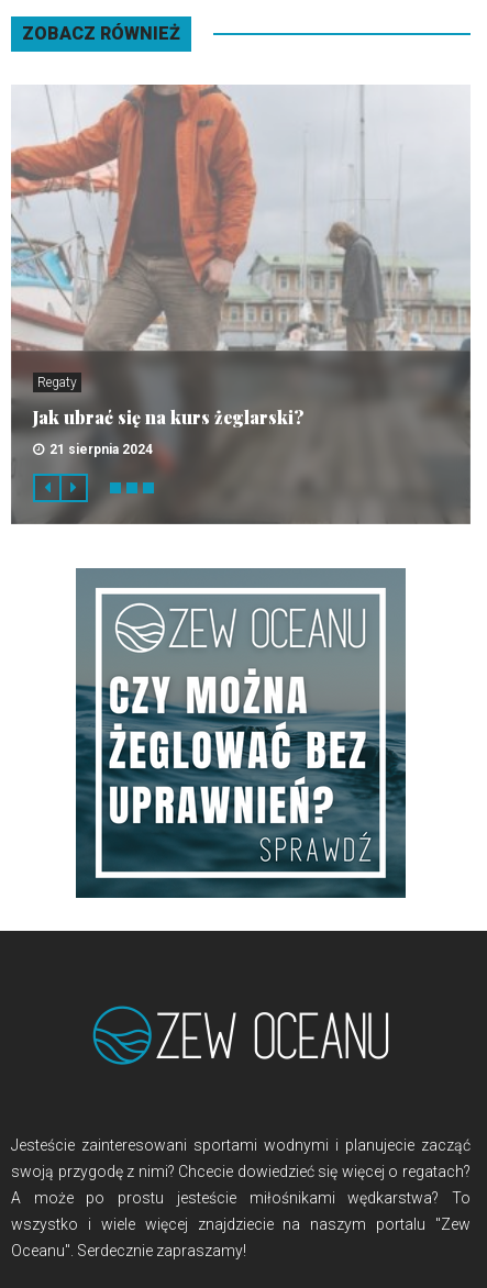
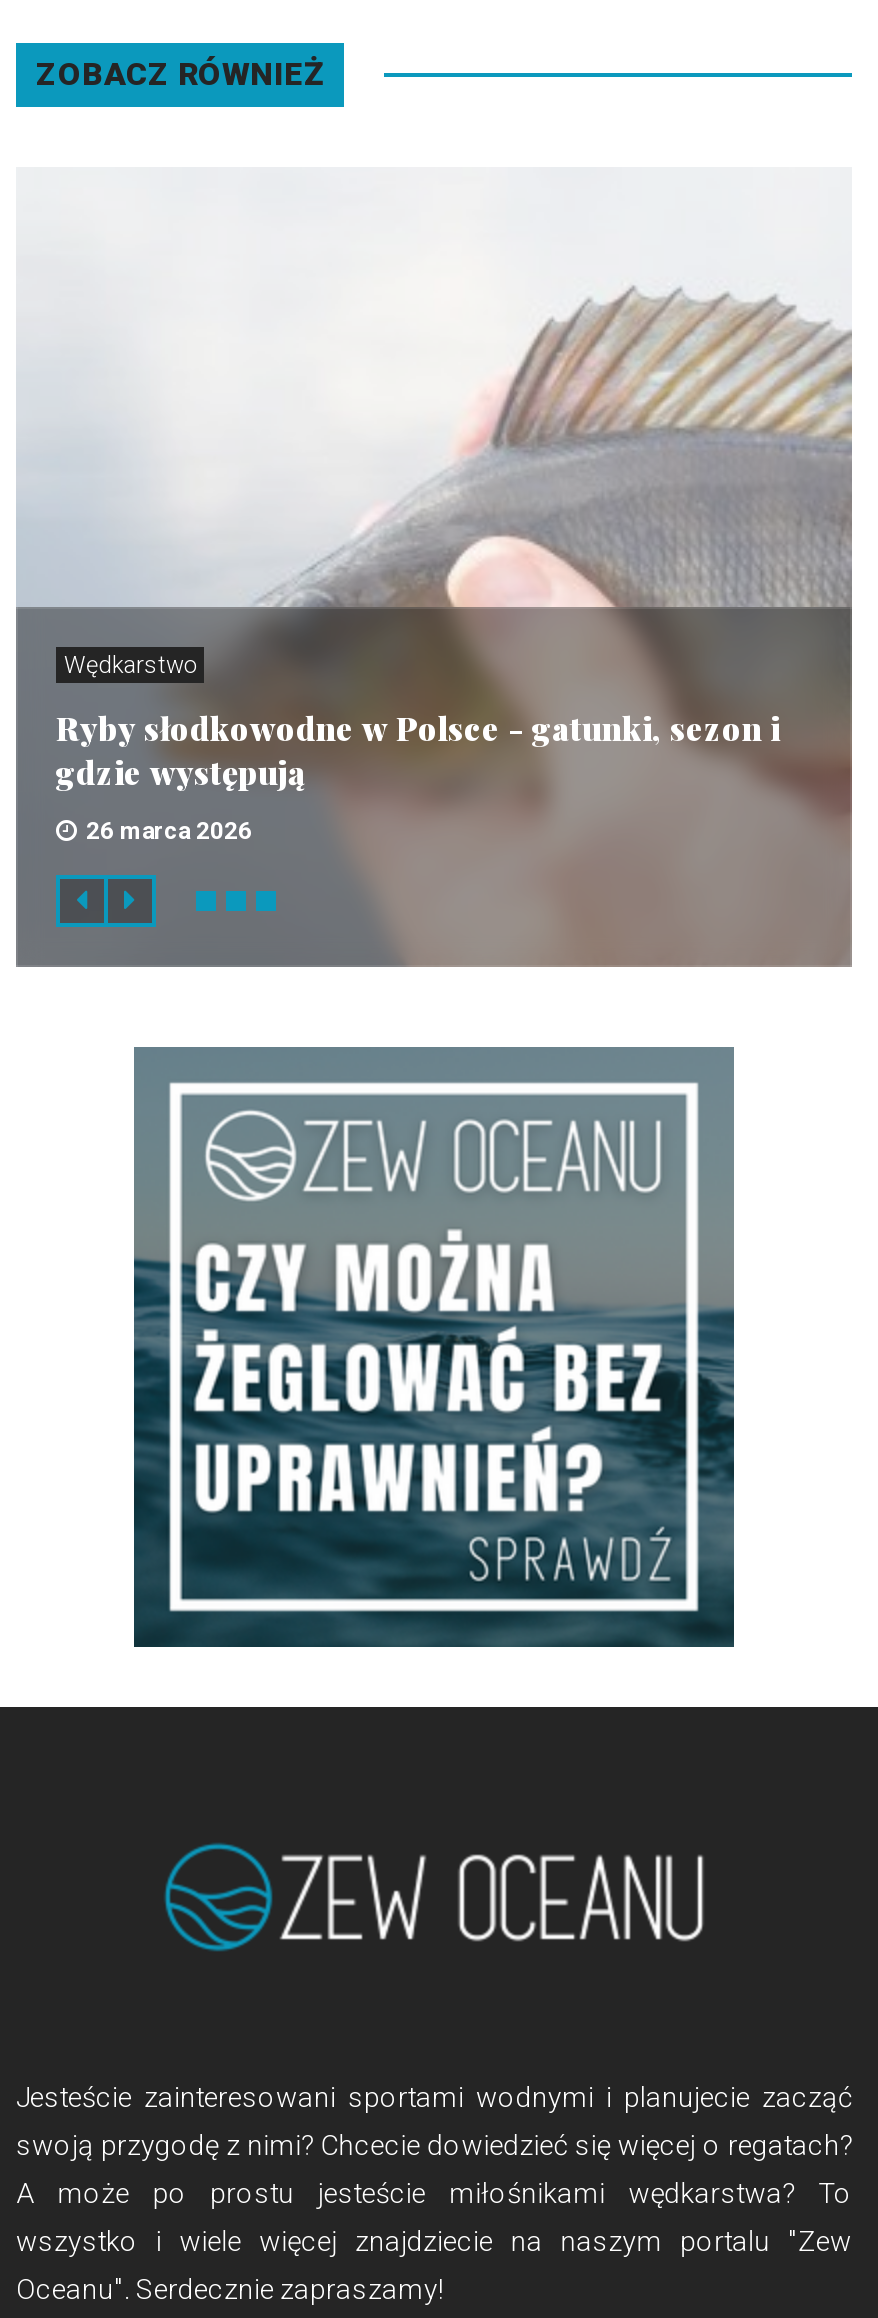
- [image]
- Regaty
+ [image]
+ Wędkarstwo

- Jak ubrać się na kurs żeglarski?
+ Ryby słodkowodne w Polsce - gatunki, sezon i
+ gdzie występują

- 21 sierpnia 2024
+ 26 marca 2026
